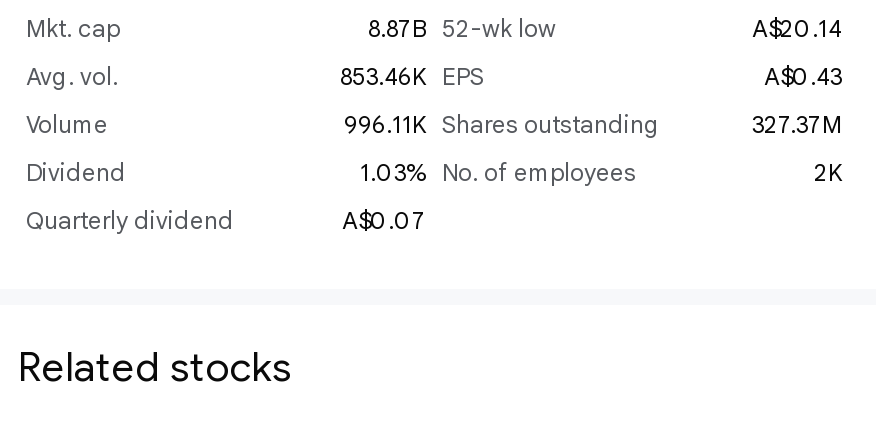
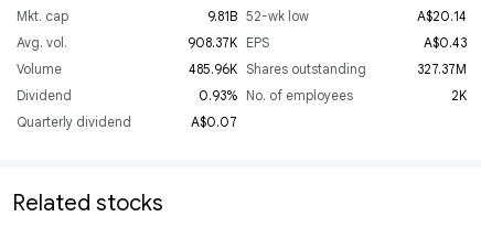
- 8.87B 52-wk low
+ 9.81B 52-wk low

- 853.46K EPS
+ 908.37K EPS

- 996.11K Shares outstanding
+ 485.96K Shares outstanding

- 1.03% No. of employees
+ 0.93% No. of employees
